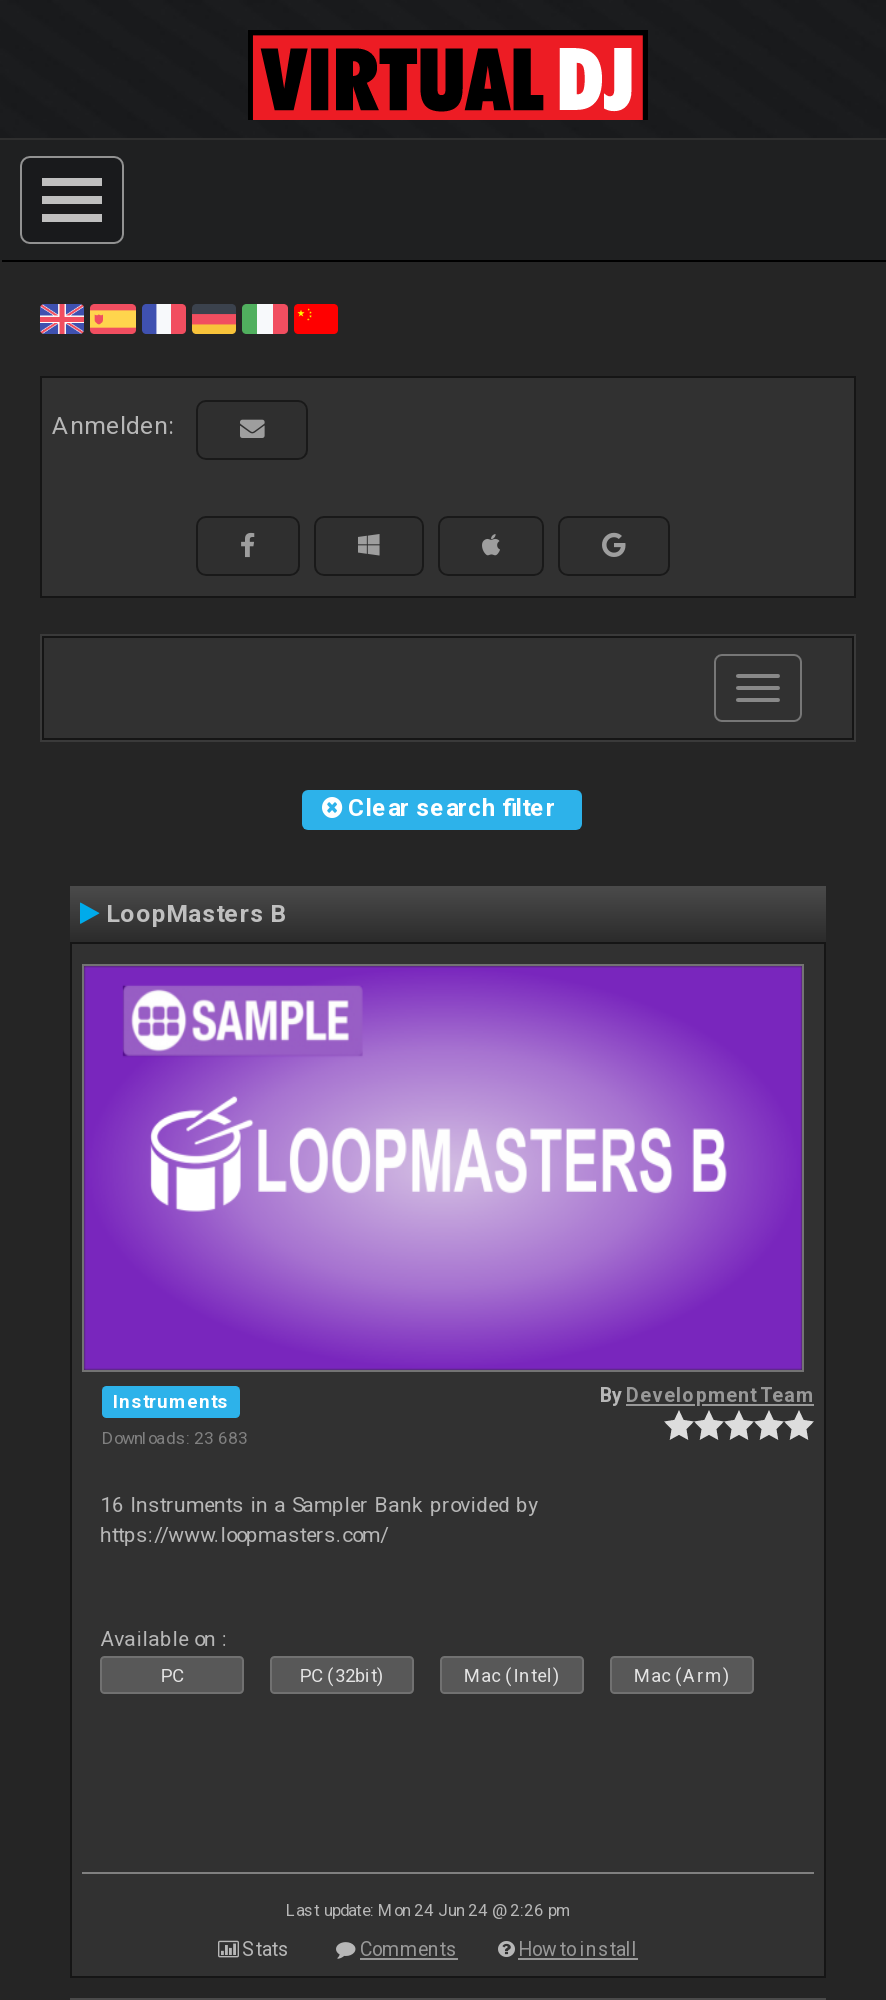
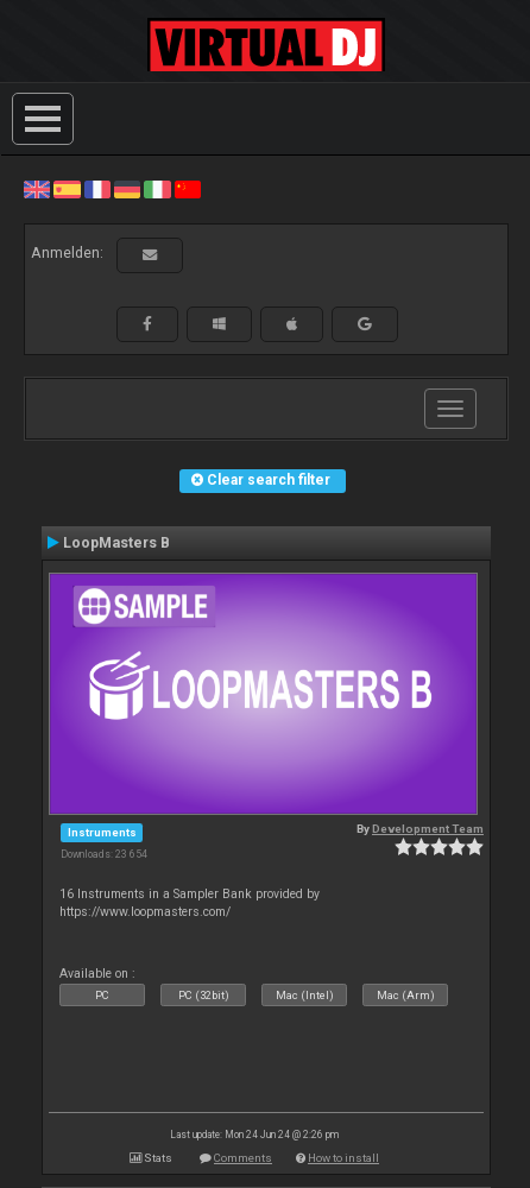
- Downloads: 23 683
+ Downloads: 23 654
